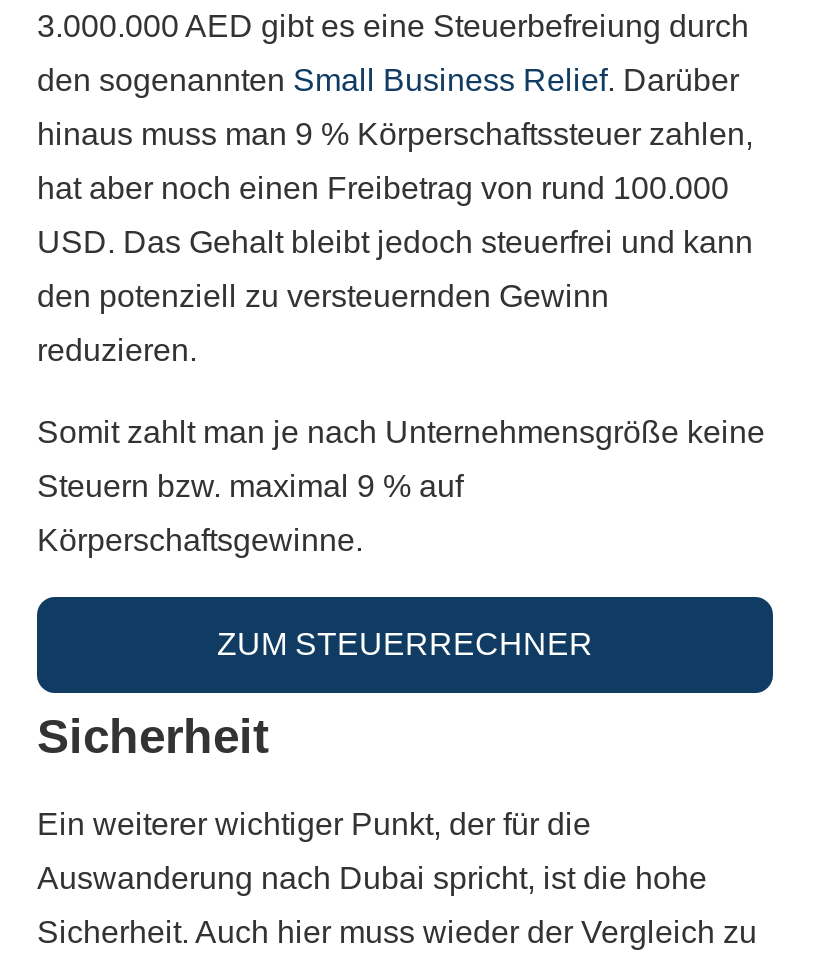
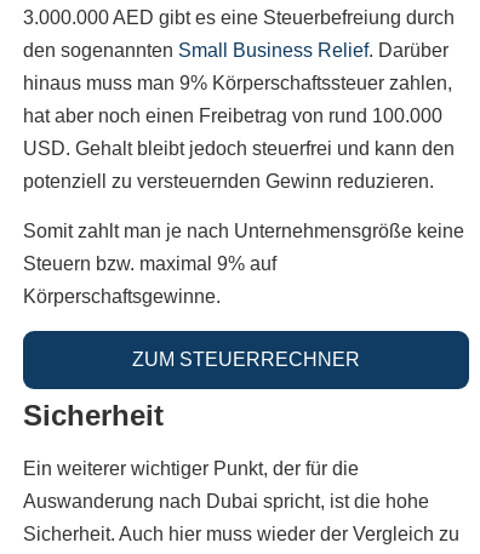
- hinaus muss man 9 % Körperschaftssteuer zahlen,
+ hinaus muss man 9% Körperschaftssteuer zahlen,

- USD. Das Gehalt bleibt jedoch steuerfrei und kann
- den potenziell zu versteuernden Gewinn
- reduzieren.
+ USD. Gehalt bleibt jedoch steuerfrei und kann den
+ potenziell zu versteuernden Gewinn reduzieren.

- Steuern bzw. maximal 9 % auf
+ Steuern bzw. maximal 9% auf
